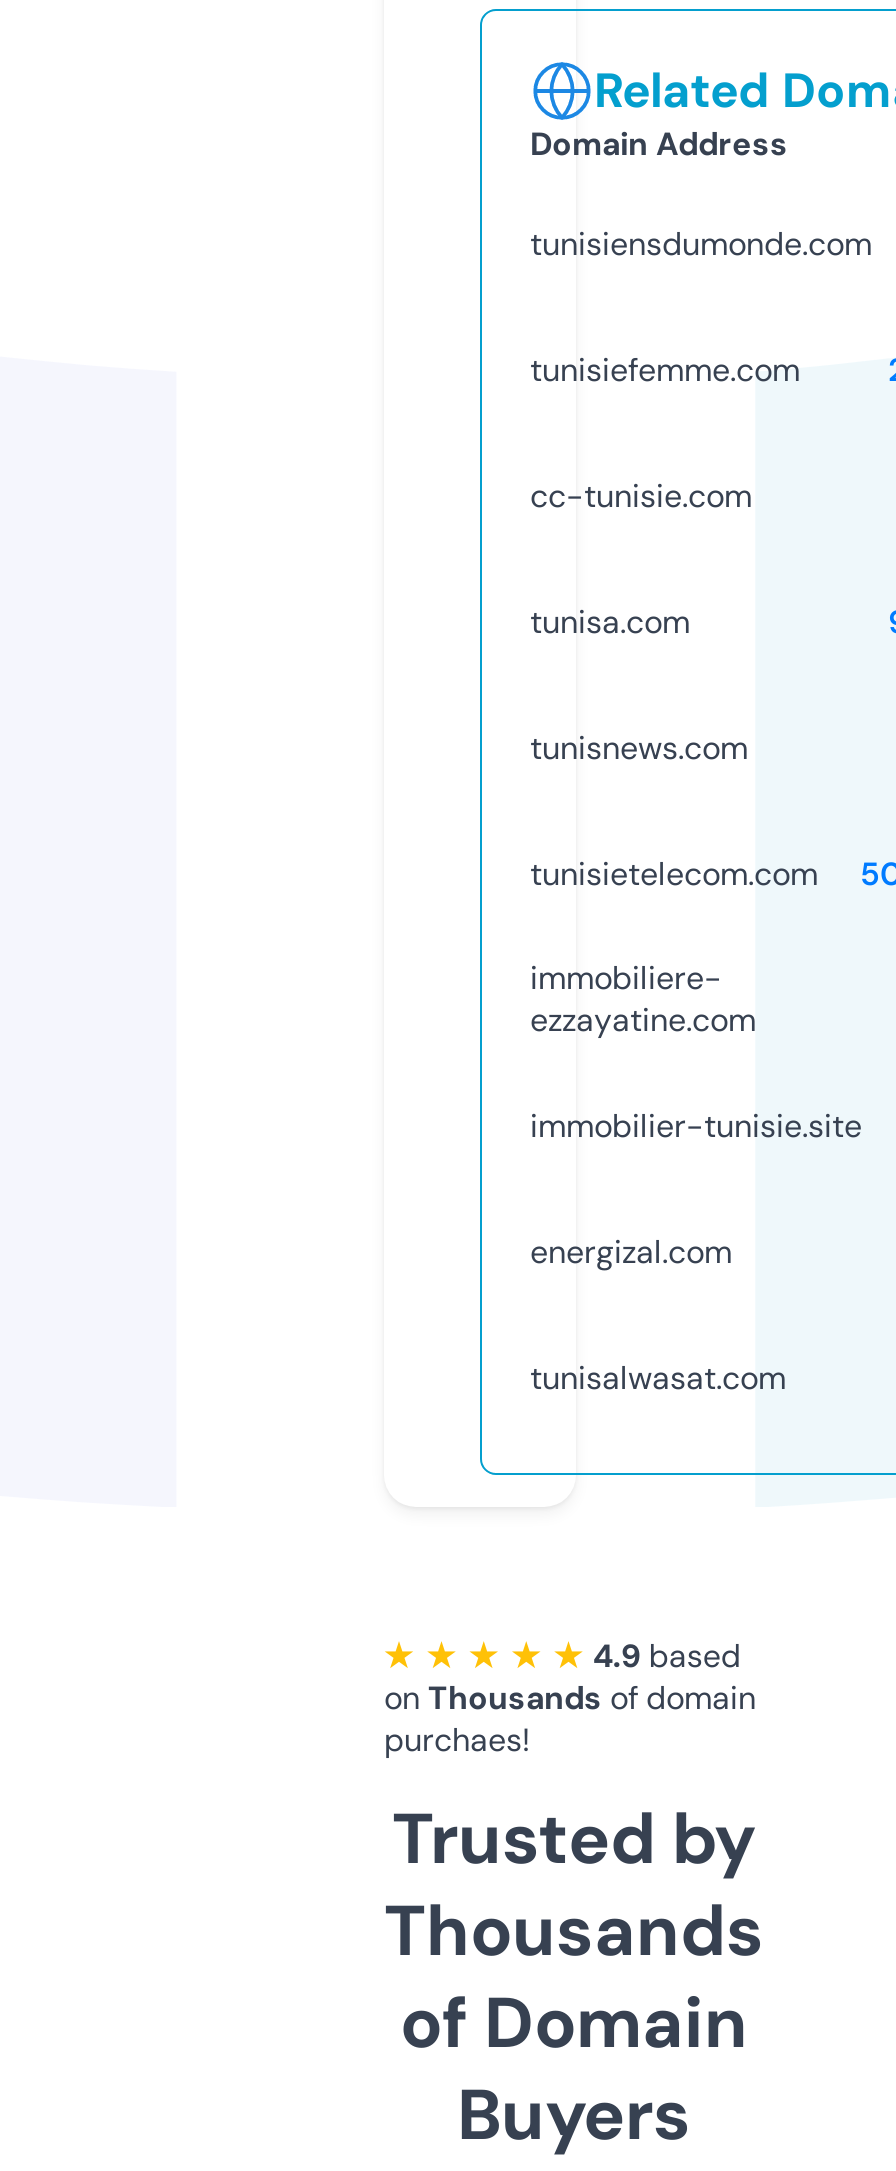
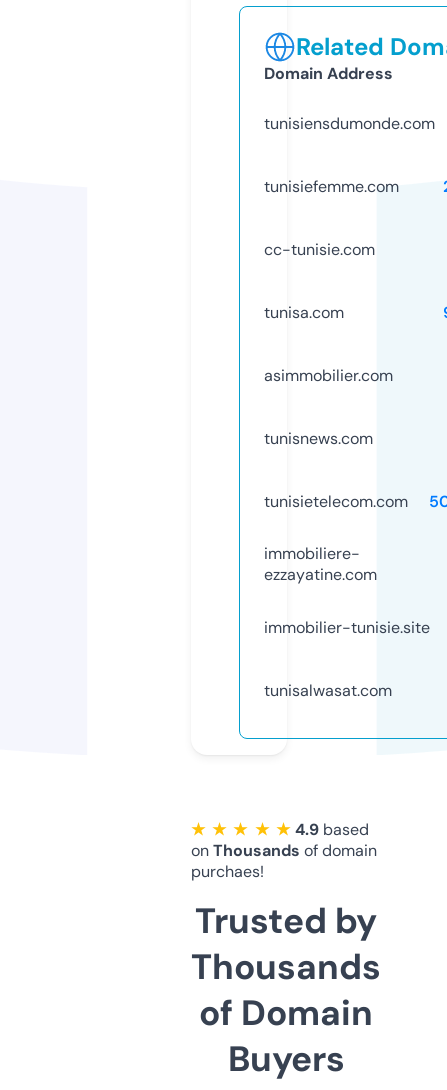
+ asimmobilier.com

moved down: tunisnews.com | tunisietelecom.com | immobiliere- | ezzayatine.com | immobilier-tunisie.site

- energizal.com
